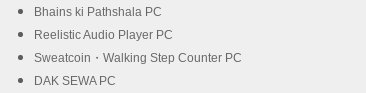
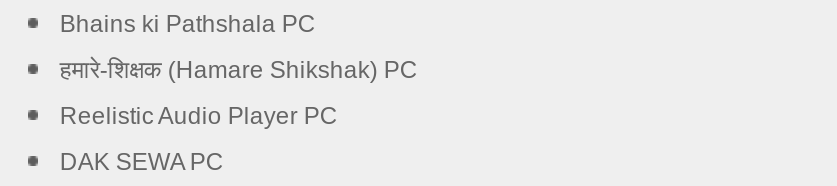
+ हमारे-शिक्षक (Hamare Shikshak) PC

moved down: Reelistic Audio Player PC

- Sweatcoin・Walking Step Counter PC
